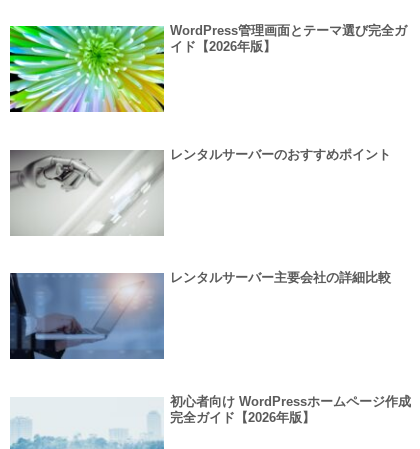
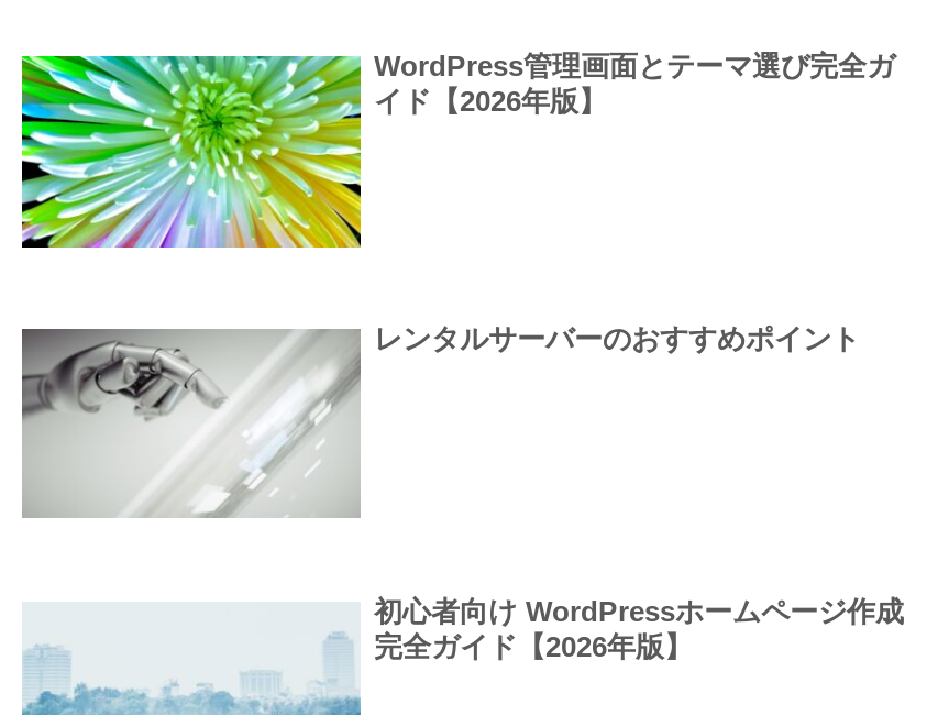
- [image]
- レンタルサーバー主要会社の詳細比較
